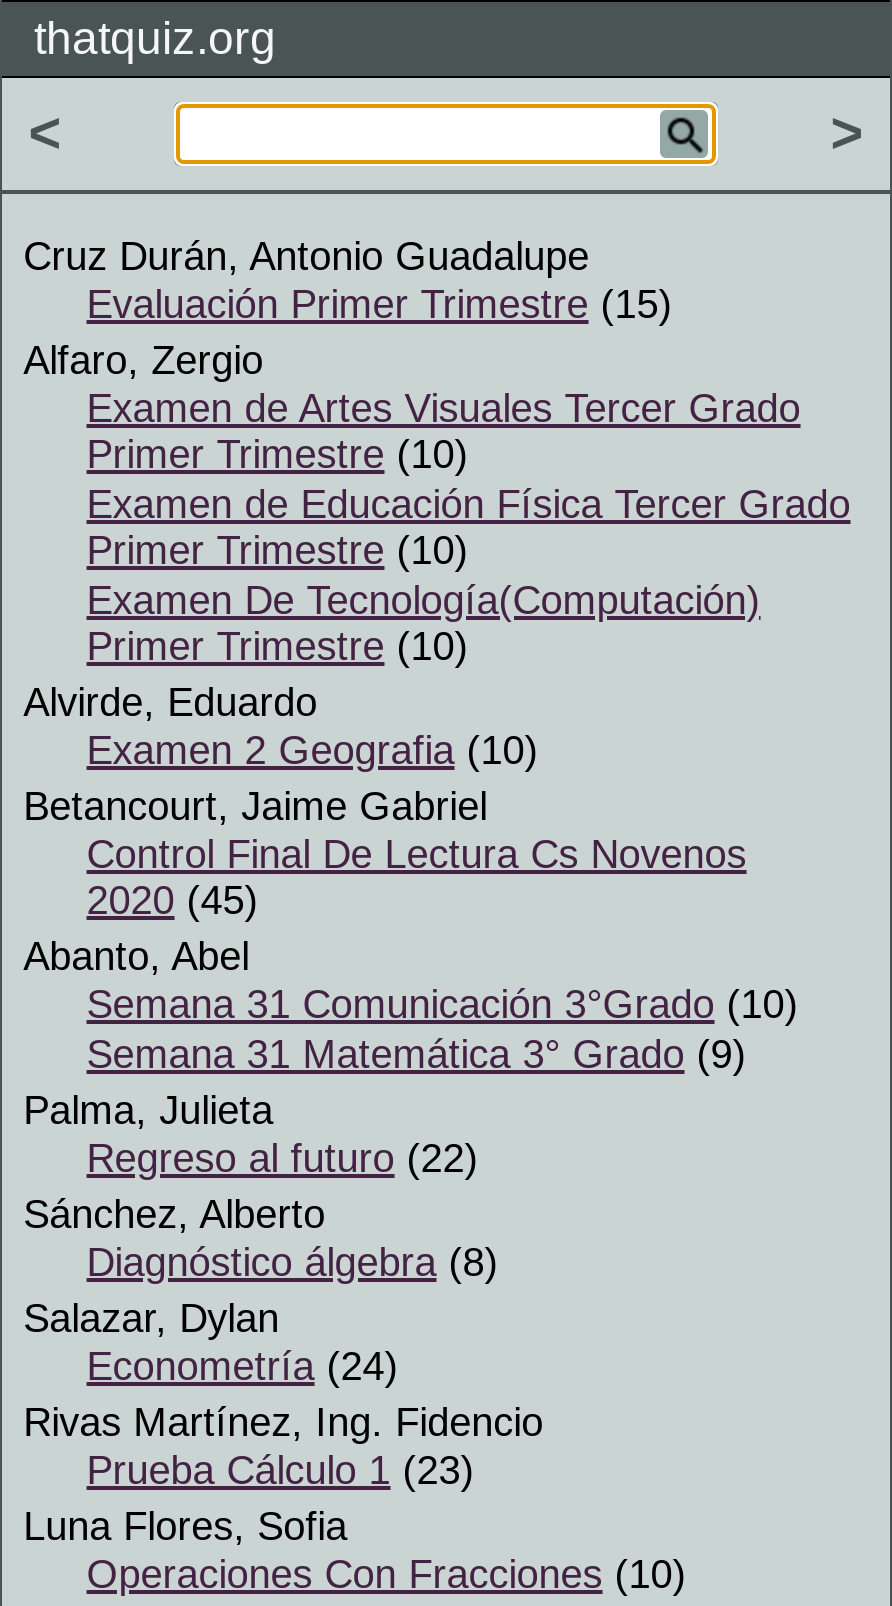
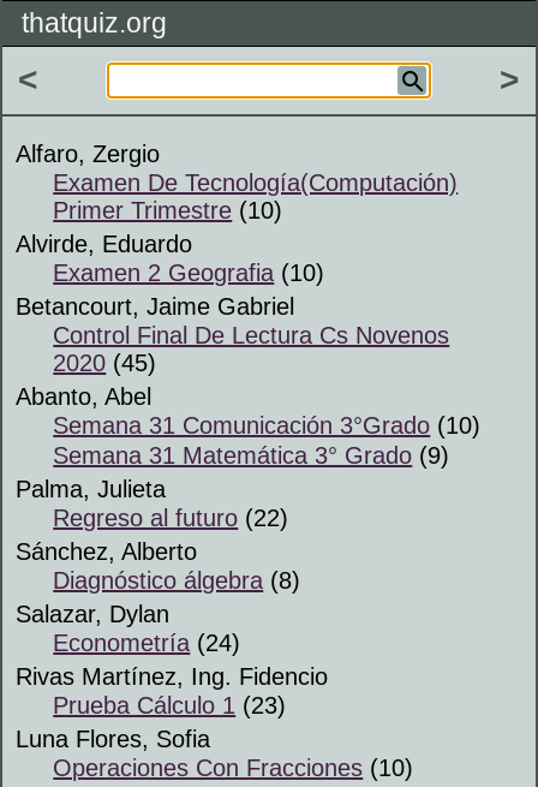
- Cruz Durán, Antonio Guadalupe
- Evaluación Primer Trimestre (15)

- Examen de Artes Visuales Tercer Grado
- Primer Trimestre (10)
- Examen de Educación Física Tercer Grado
- Primer Trimestre (10)
